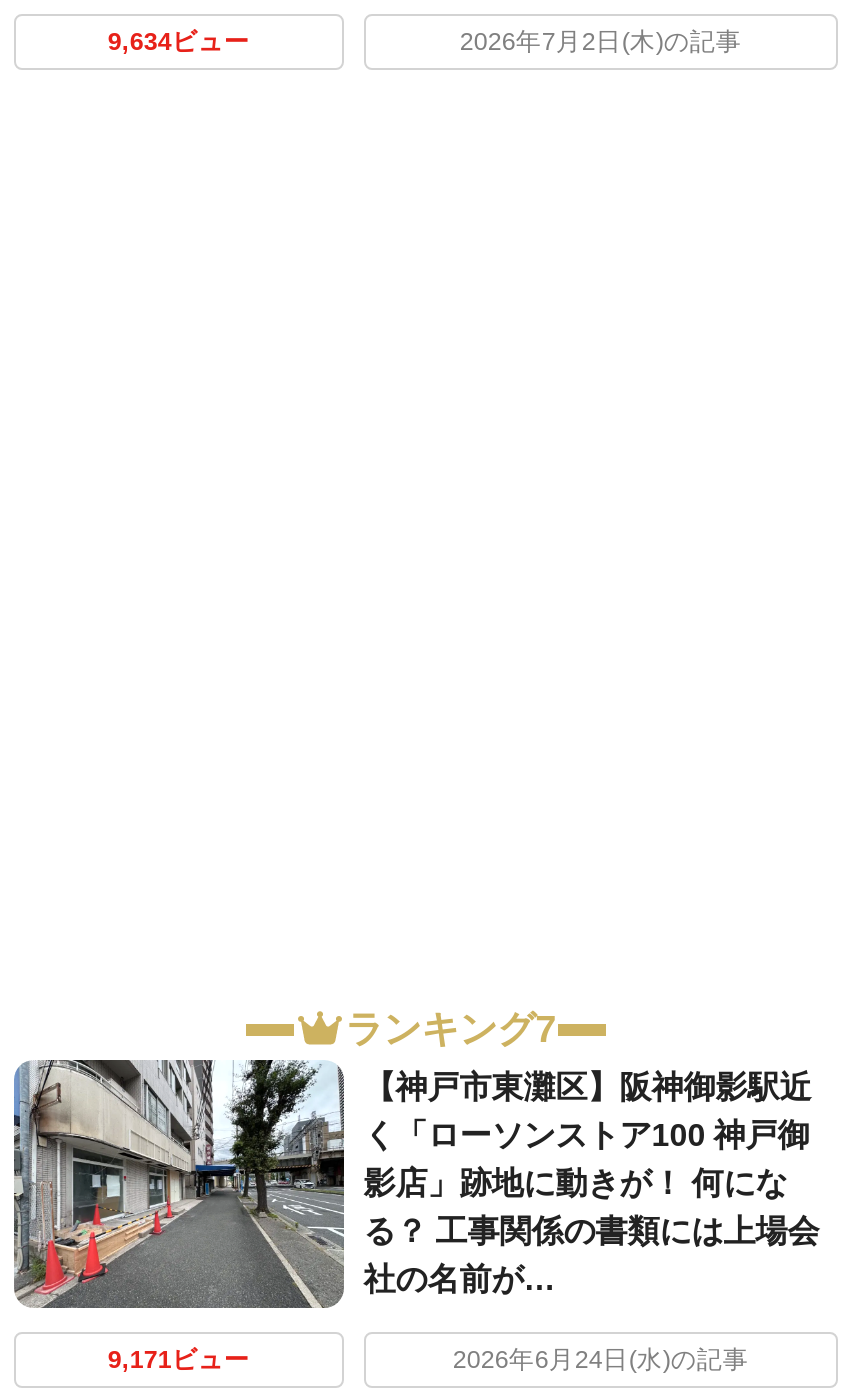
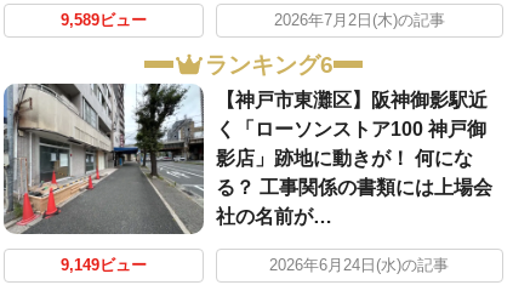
- 9,634ビュー
+ 9,589ビュー

- ランキング7
+ ランキング6

- 9,171ビュー
+ 9,149ビュー
